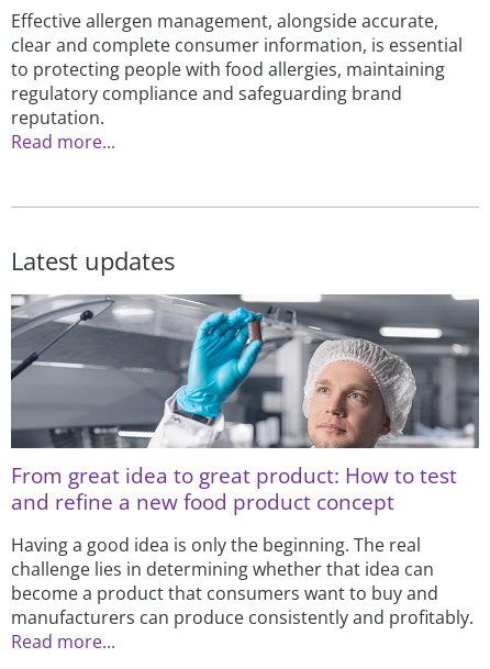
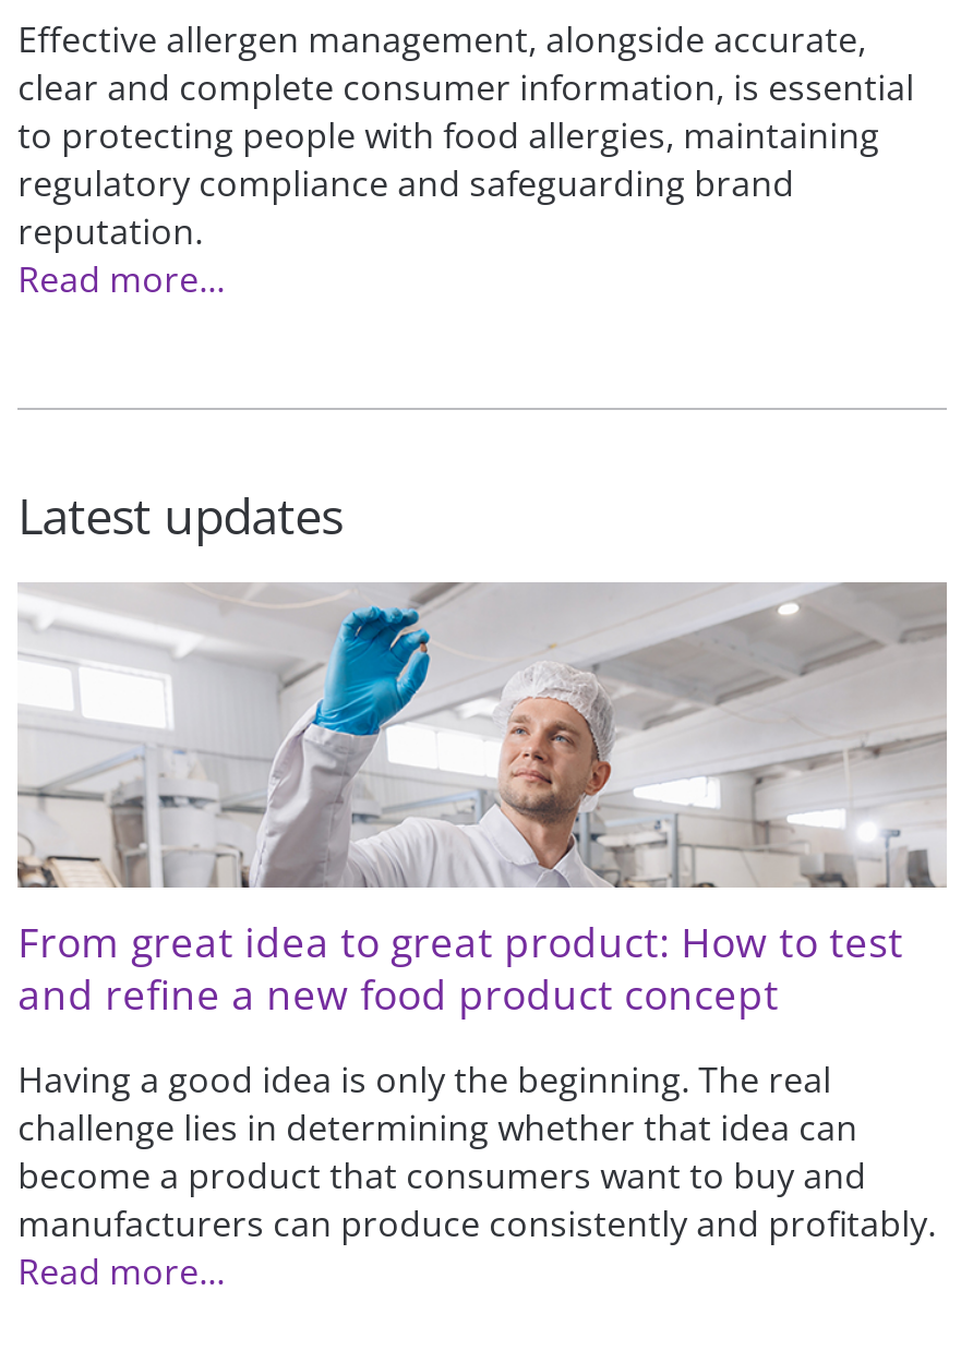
- [image]
+ [image]
